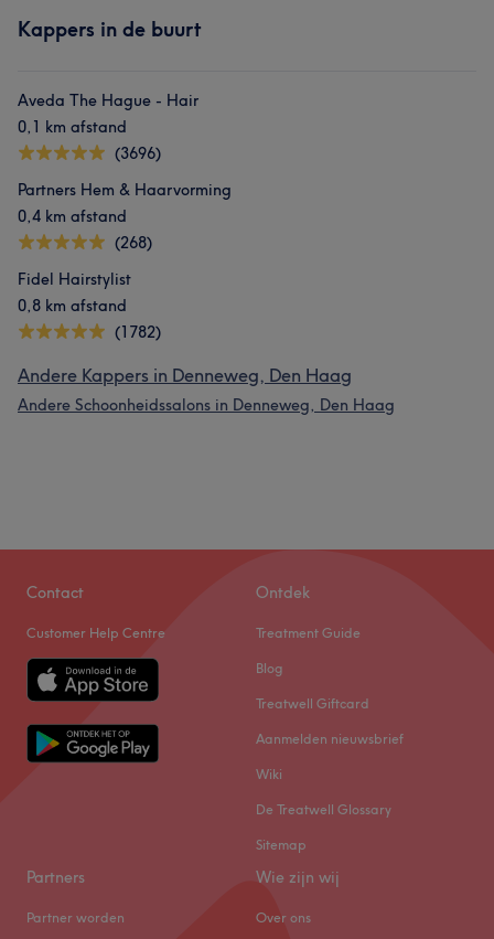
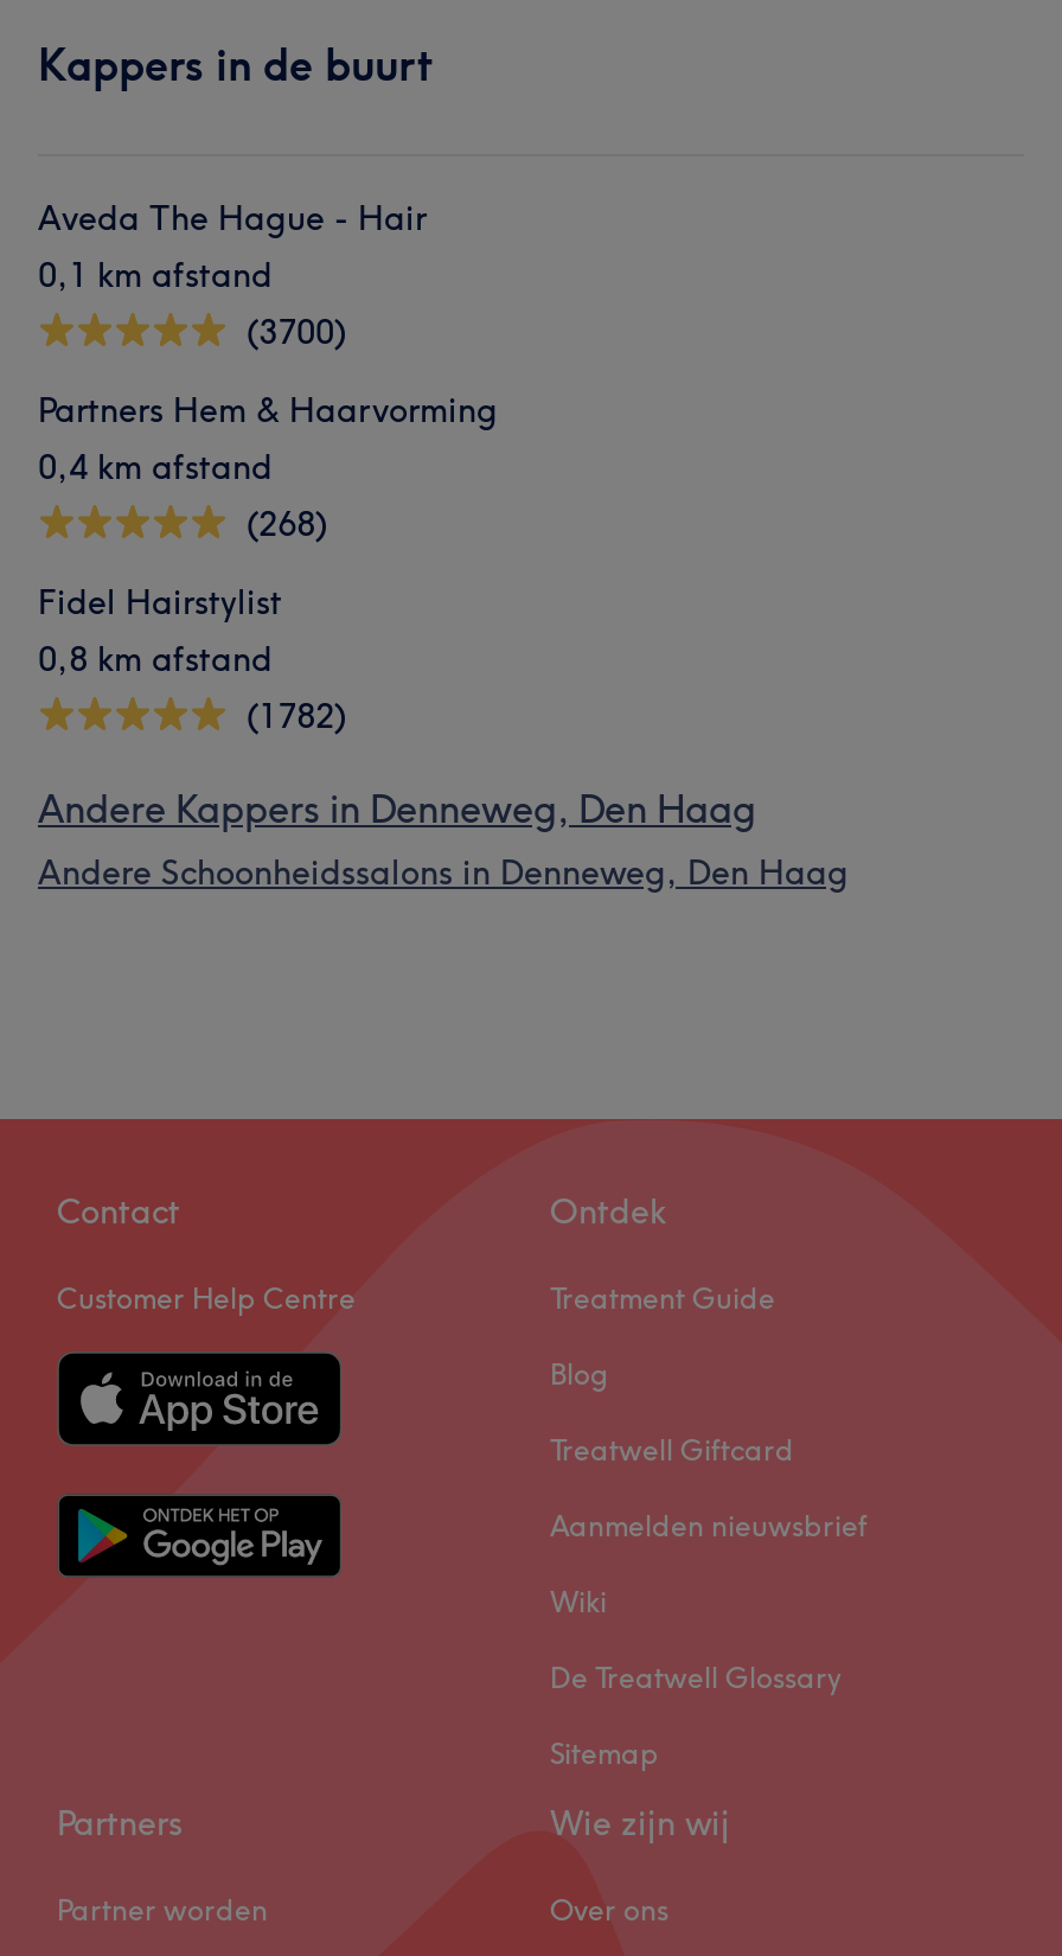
- (3696)
+ (3700)
